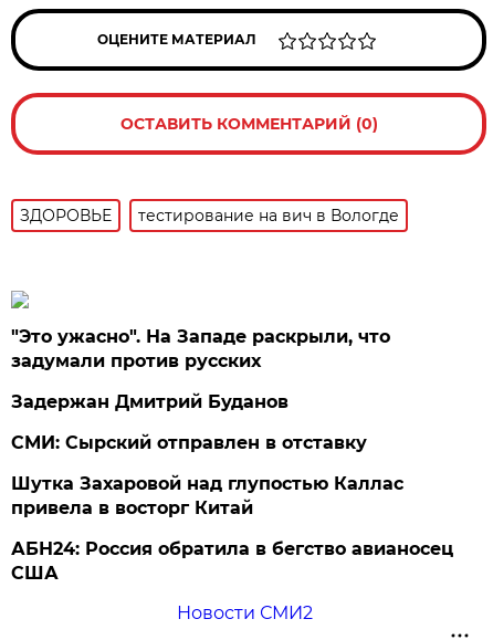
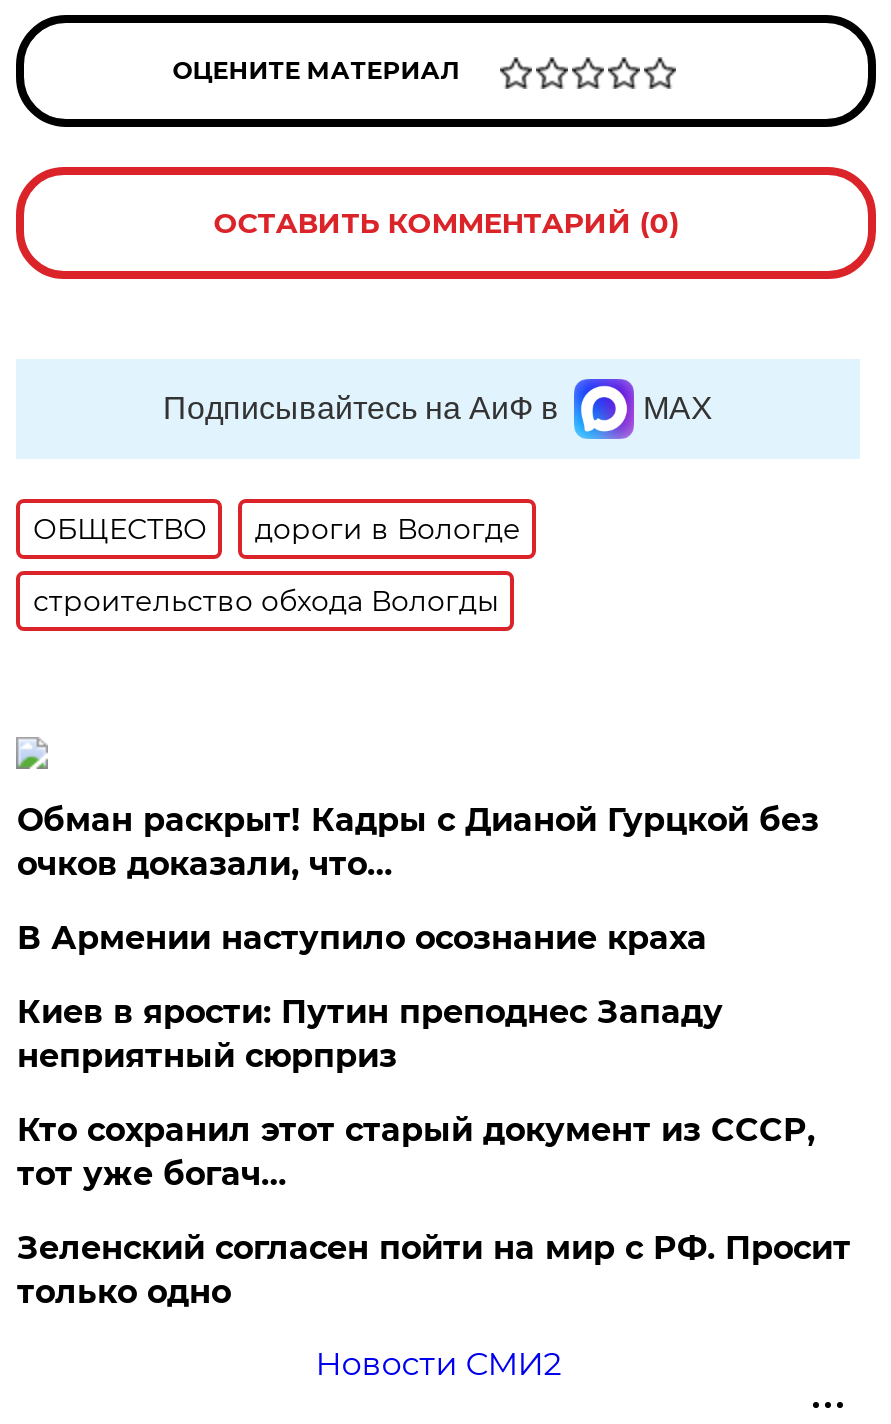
- ЗДОРОВЬЕ
- тестирование на вич в Вологде
+ Подписывайтесь на АиФ в
+ MAX
+ ОБЩЕСТВО
+ дороги в Вологде
+ строительство обхода Вологды

- "Это ужасно". На Западе раскрыли, что
- задумали против русских
- Задержан Дмитрий Буданов
- СМИ: Сырский отправлен в отставку
- Шутка Захаровой над глупостью Каллас
- привела в восторг Китай
- АБН24: Россия обратила в бегство авианосец
- США
+ Обман раскрыт! Кадры с Дианой Гурцкой без
+ очков доказали, что…
+ В Армении наступило осознание краха
+ Киев в ярости: Путин преподнес Западу
+ неприятный сюрприз
+ Кто сохранил этот старый документ из СССР,
+ тот уже богач…
+ Зеленский согласен пойти на мир с РФ. Просит
+ только одно
